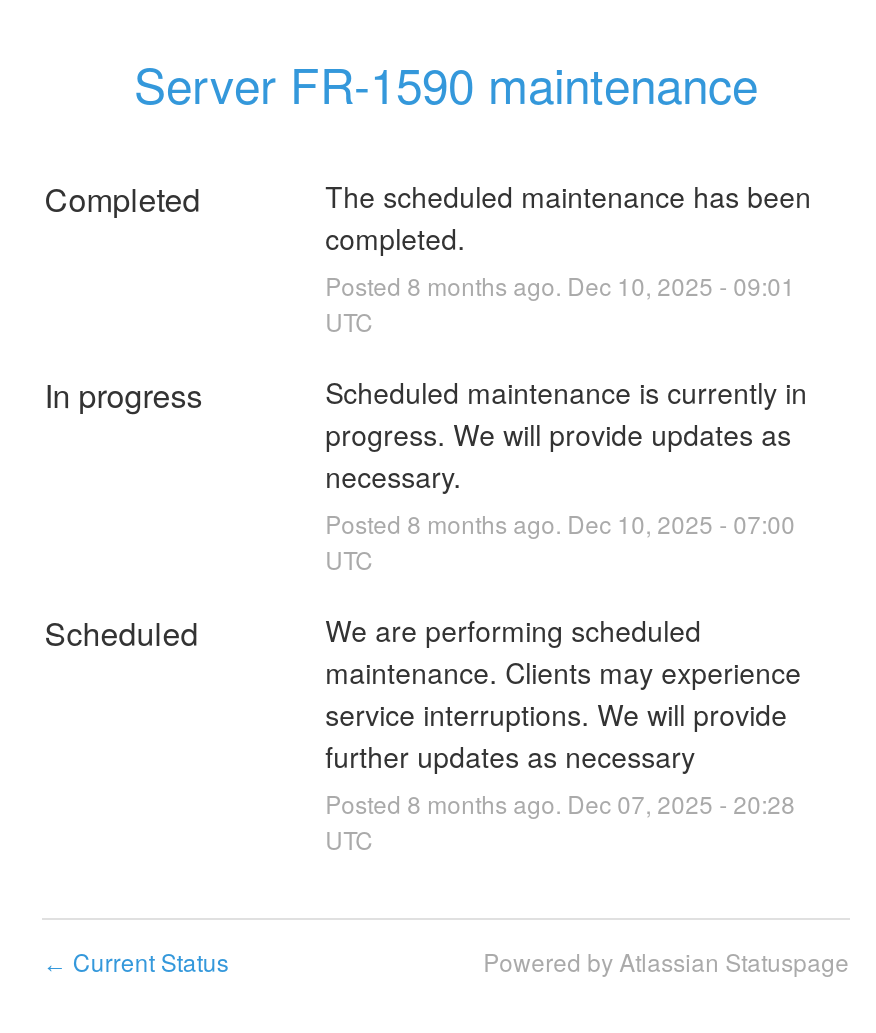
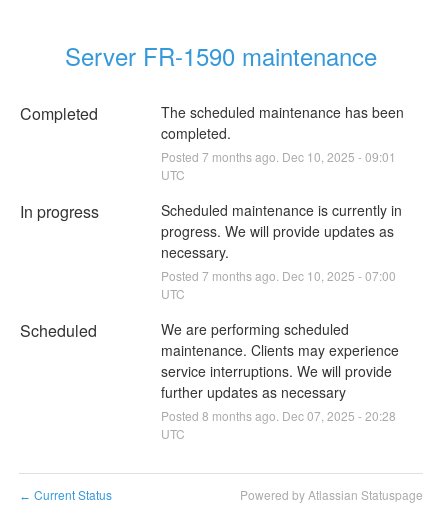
- Posted 8 months ago. Dec 10, 2025 - 09:01
+ Posted 7 months ago. Dec 10, 2025 - 09:01

- Posted 8 months ago. Dec 10, 2025 - 07:00
+ Posted 7 months ago. Dec 10, 2025 - 07:00
